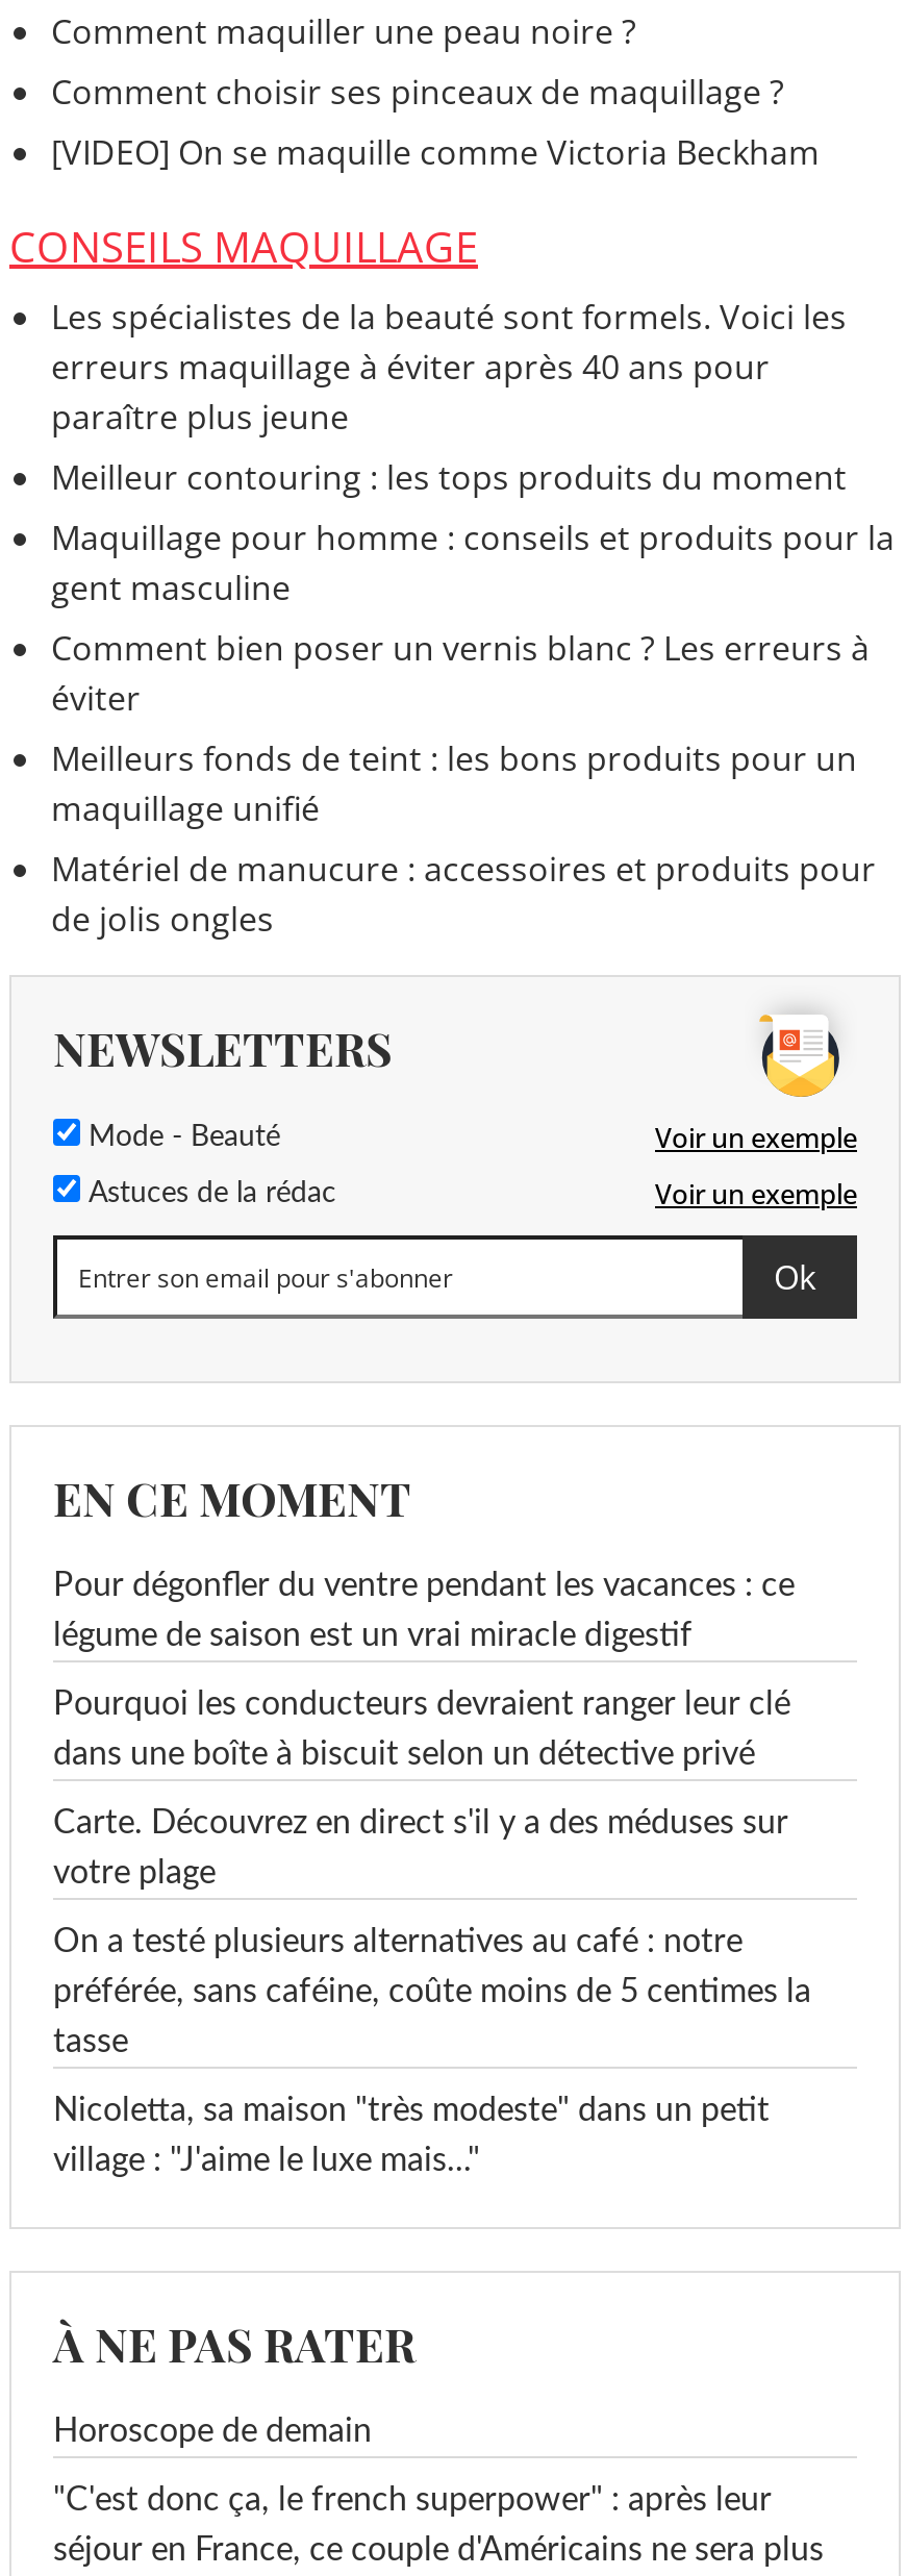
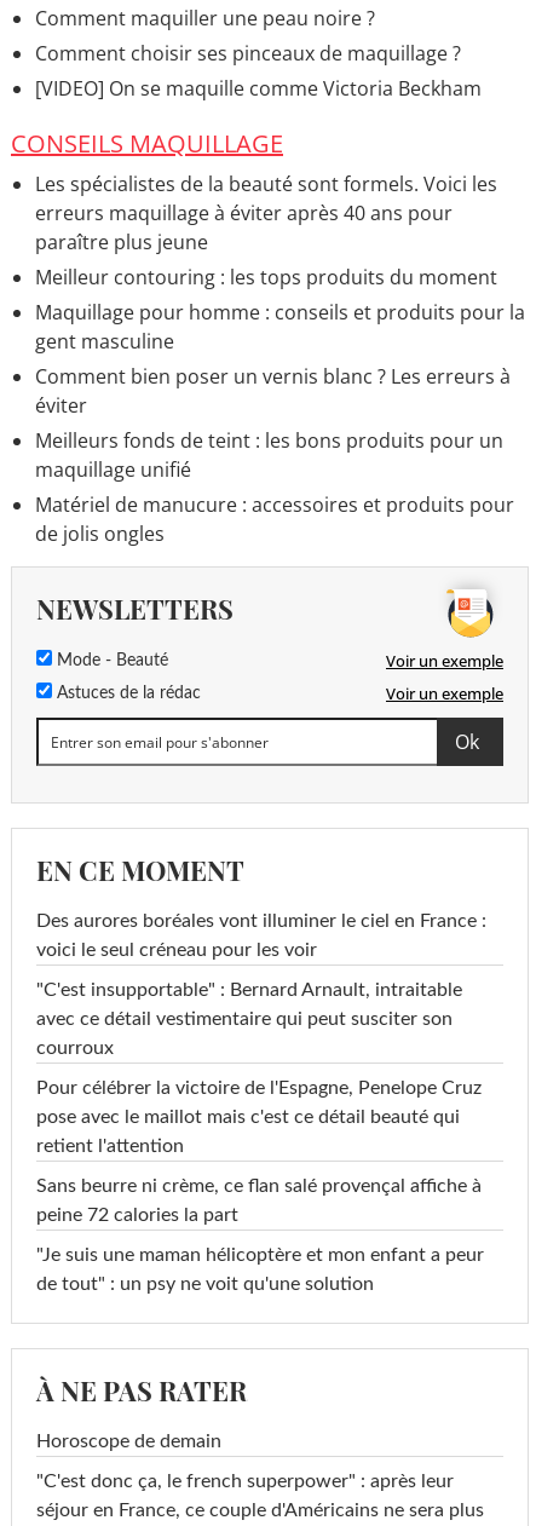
- Pour dégonfler du ventre pendant les vacances : ce
- légume de saison est un vrai miracle digestif
- Pourquoi les conducteurs devraient ranger leur clé
- dans une boîte à biscuit selon un détective privé
- Carte. Découvrez en direct s'il y a des méduses sur
- votre plage
- On a testé plusieurs alternatives au café : notre
- préférée, sans caféine, coûte moins de 5 centimes la
- tasse
- Nicoletta, sa maison "très modeste" dans un petit
- village : "J'aime le luxe mais..."
+ Des aurores boréales vont illuminer le ciel en France :
+ voici le seul créneau pour les voir
+ "C'est insupportable" : Bernard Arnault, intraitable
+ avec ce détail vestimentaire qui peut susciter son
+ courroux
+ Pour célébrer la victoire de l'Espagne, Penelope Cruz
+ pose avec le maillot mais c'est ce détail beauté qui
+ retient l'attention
+ Sans beurre ni crème, ce flan salé provençal affiche à
+ peine 72 calories la part
+ "Je suis une maman hélicoptère et mon enfant a peur
+ de tout" : un psy ne voit qu'une solution
